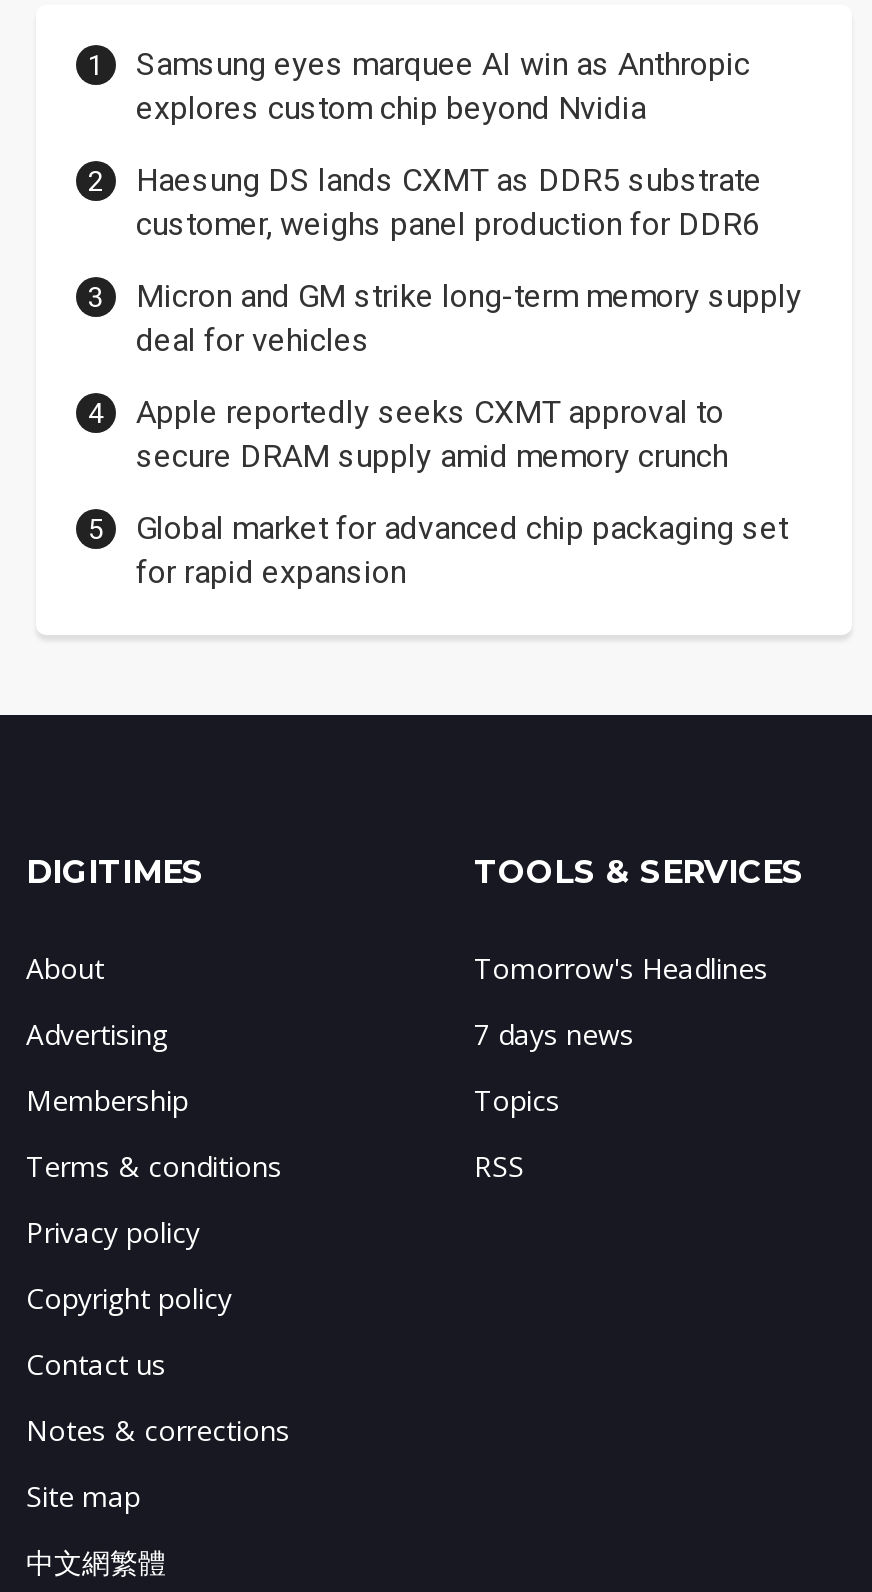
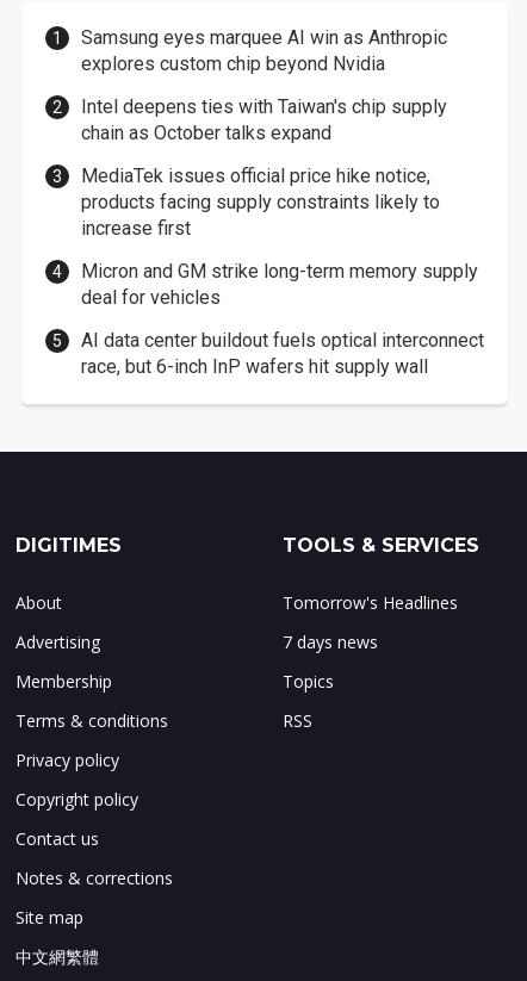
- Haesung DS lands CXMT as DDR5 substrate
- customer, weighs panel production for DDR6
+ Intel deepens ties with Taiwan's chip supply
+ chain as October talks expand
+ MediaTek issues official price hike notice,
+ products facing supply constraints likely to
+ increase first

moved down: Micron and GM strike long-term memory supply | deal for vehicles

- Apple reportedly seeks CXMT approval to
- secure DRAM supply amid memory crunch
- Global market for advanced chip packaging set
- for rapid expansion
+ AI data center buildout fuels optical interconnect
+ race, but 6-inch InP wafers hit supply wall
